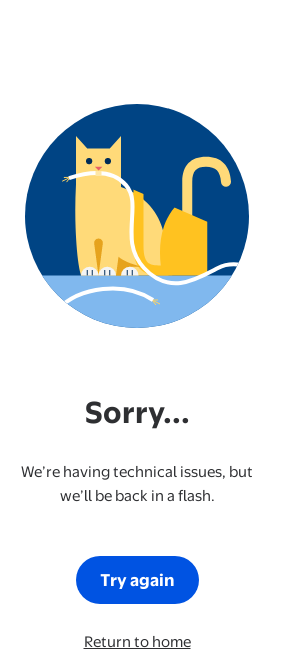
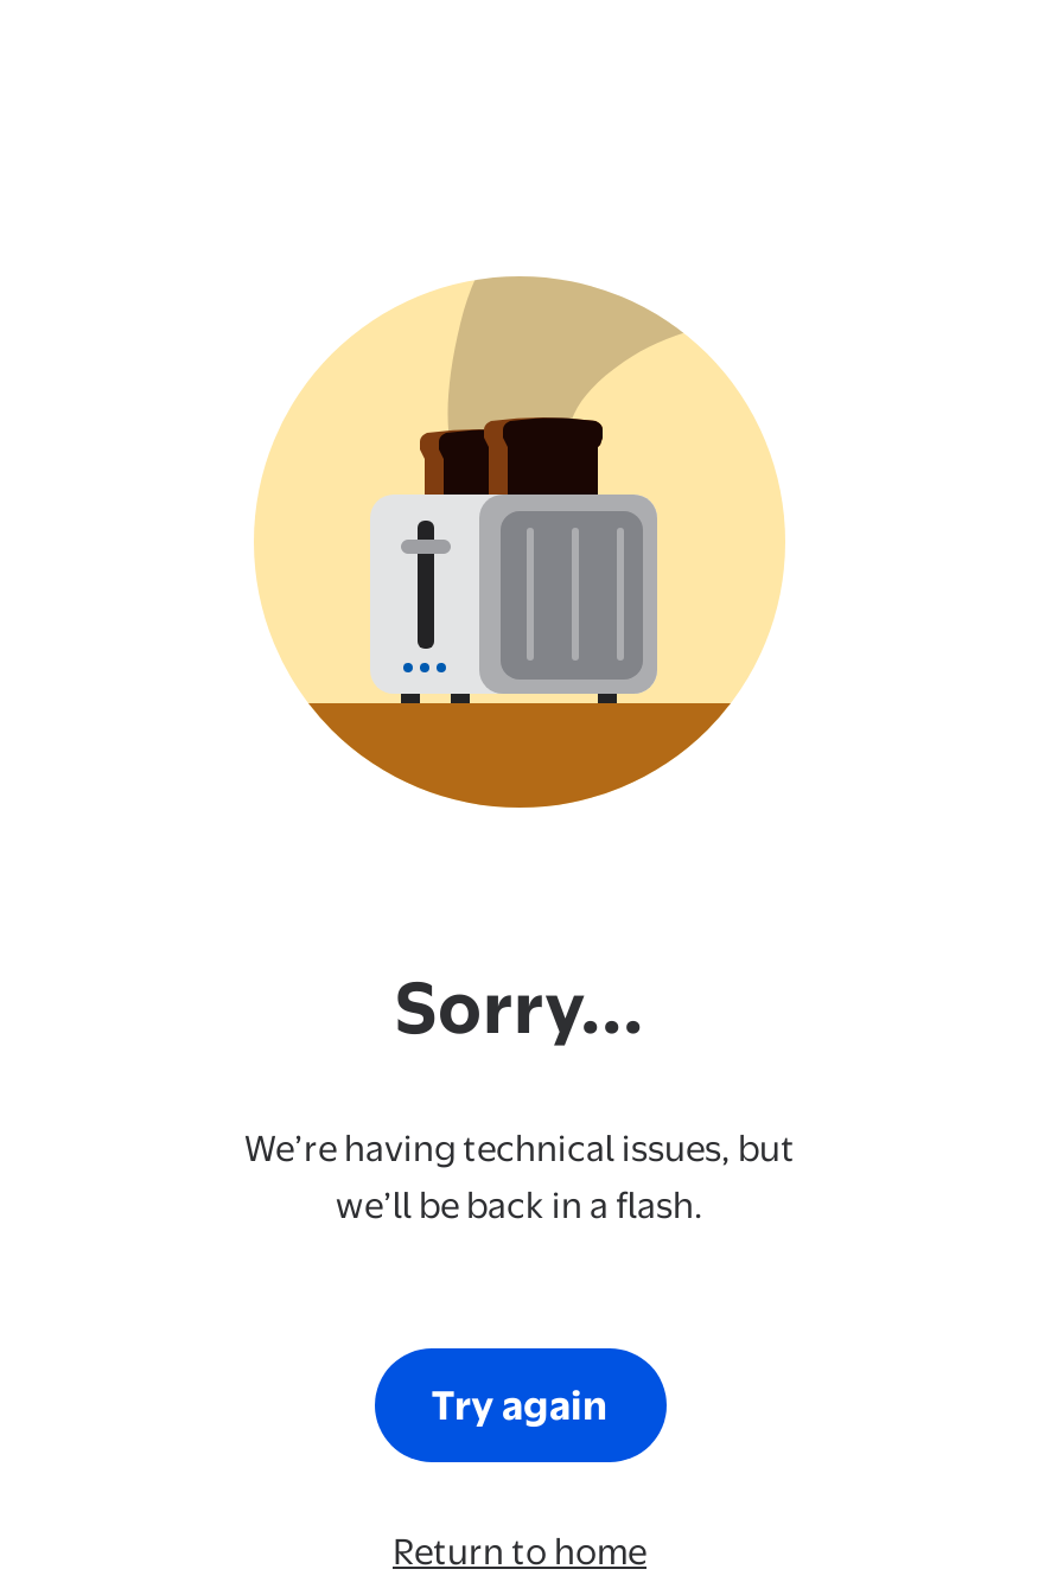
- [image]
+ [image]
